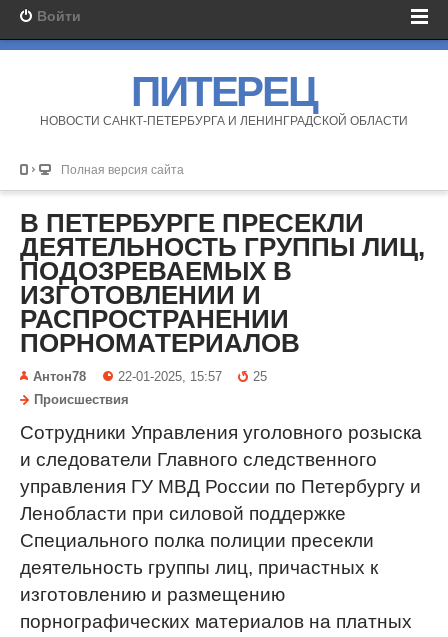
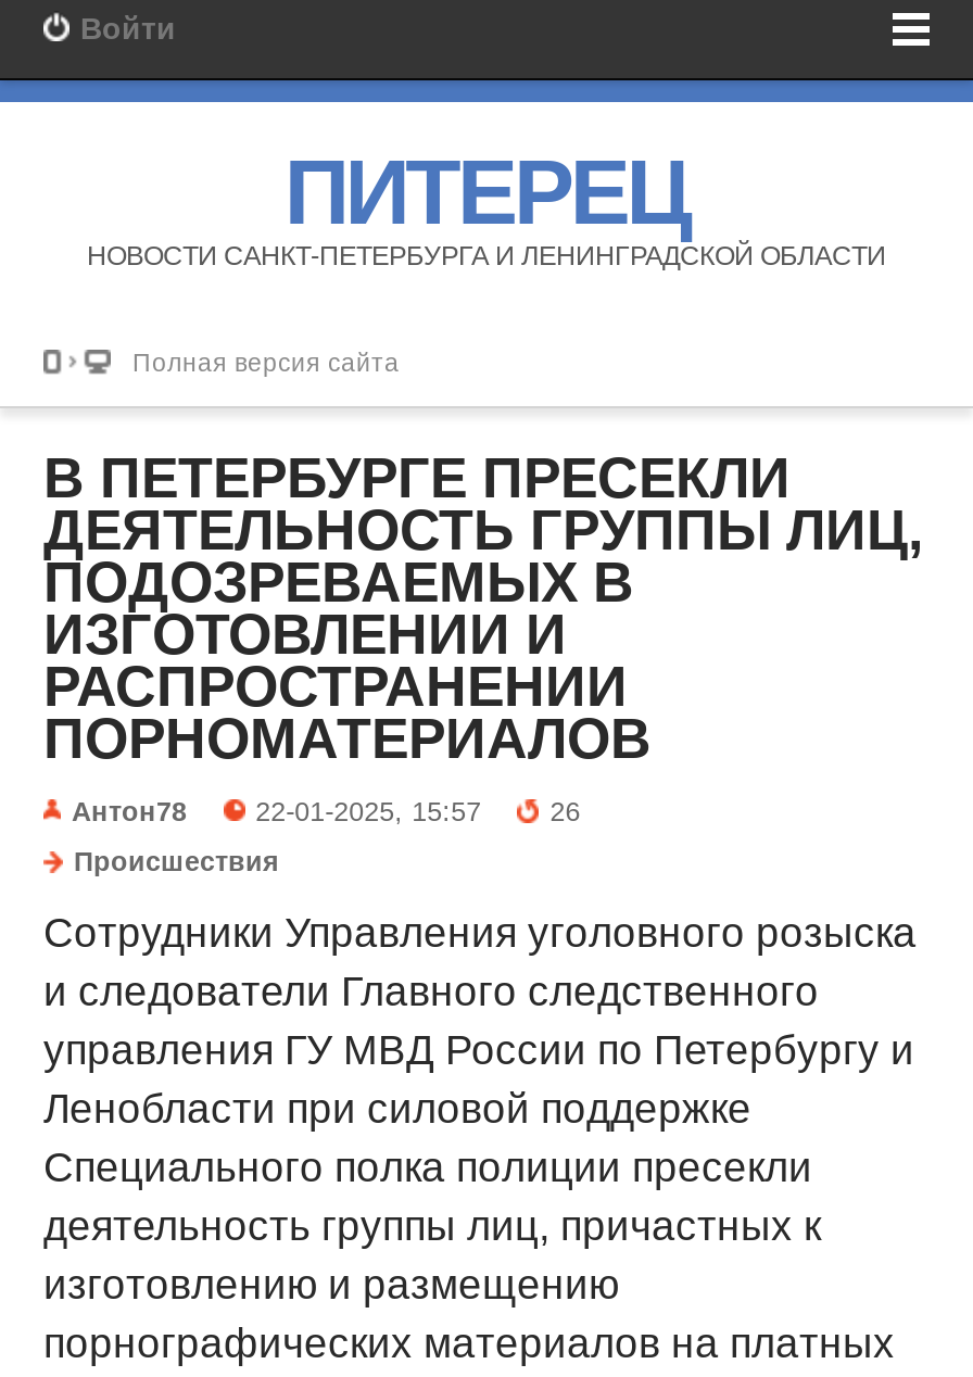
- 25
+ 26
